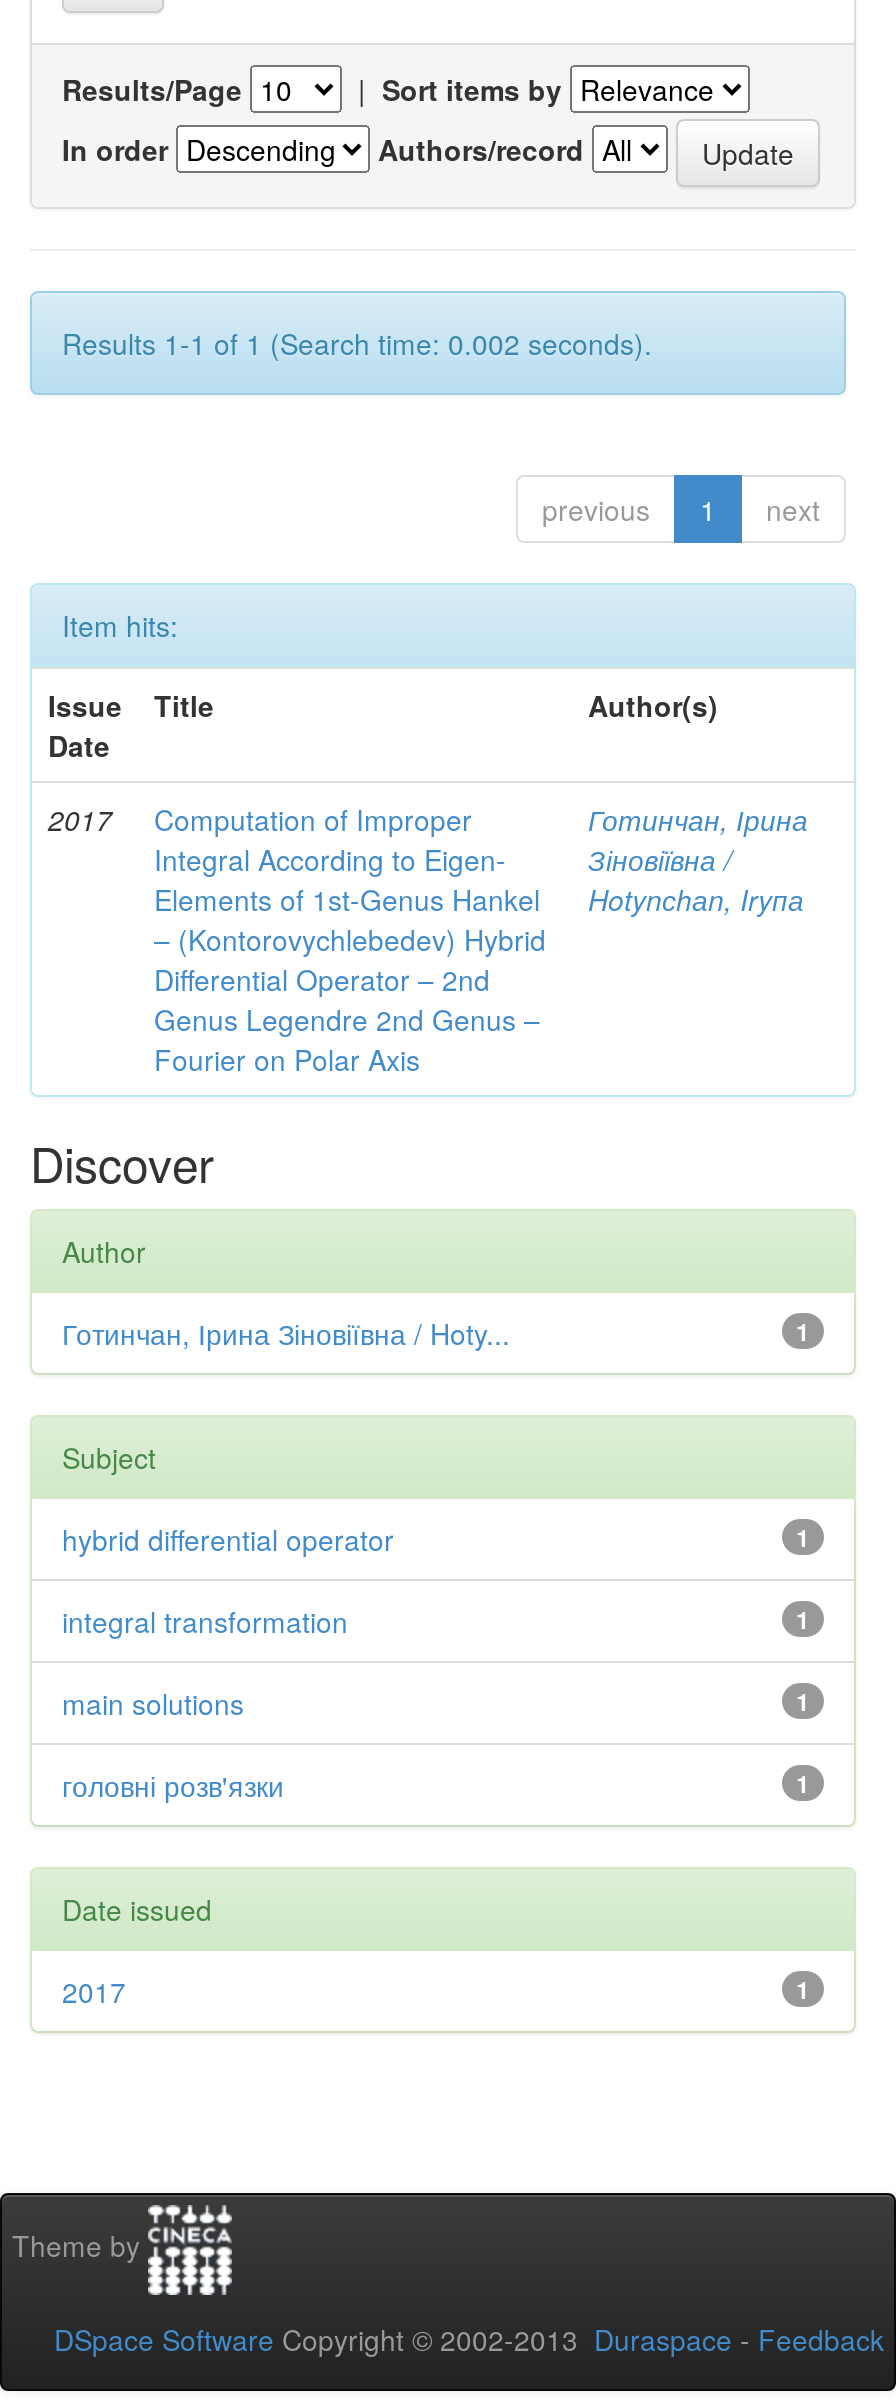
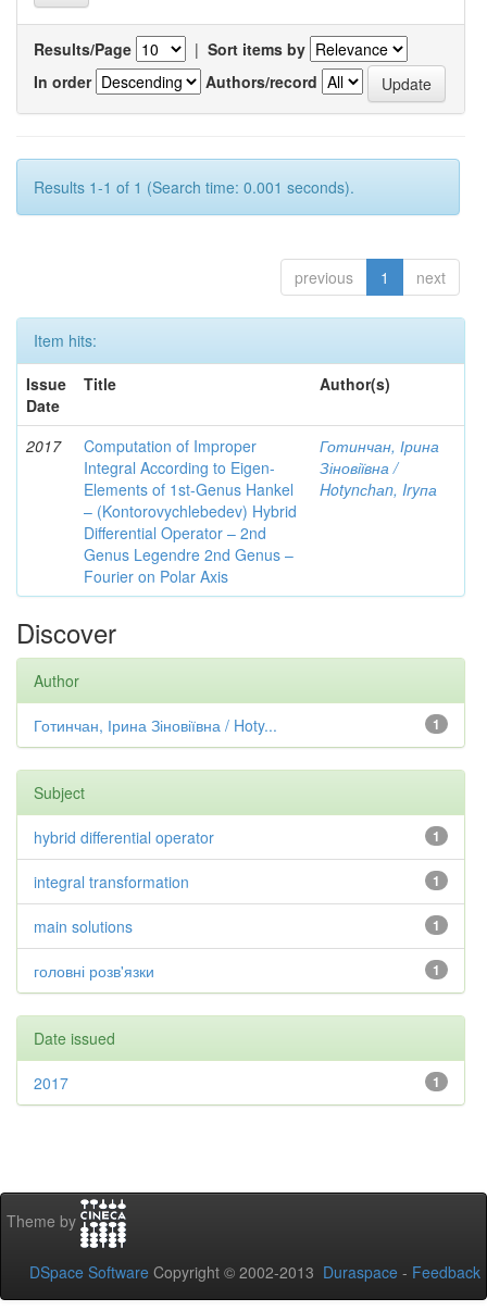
- Results 1-1 of 1 (Search time: 0.002 seconds).
+ Results 1-1 of 1 (Search time: 0.001 seconds).
